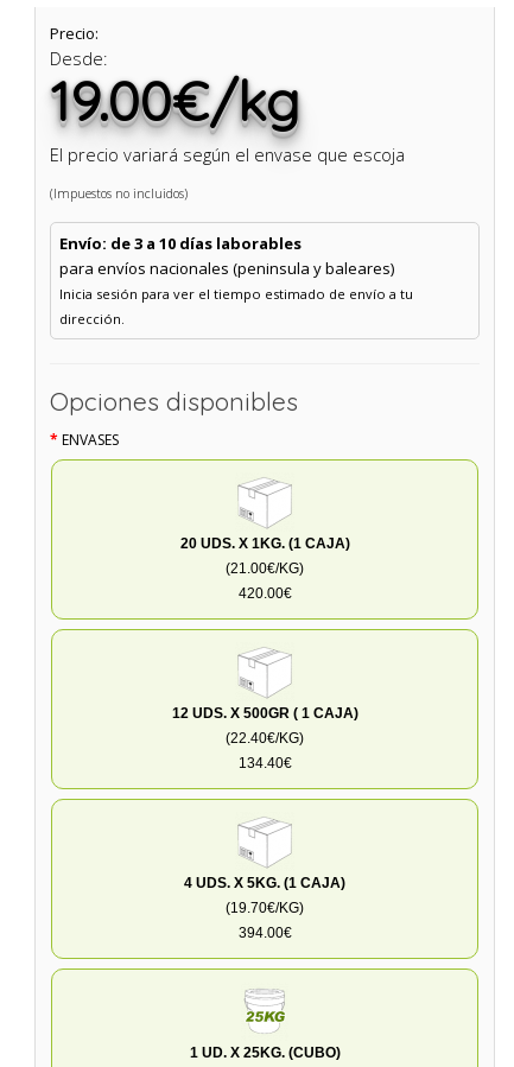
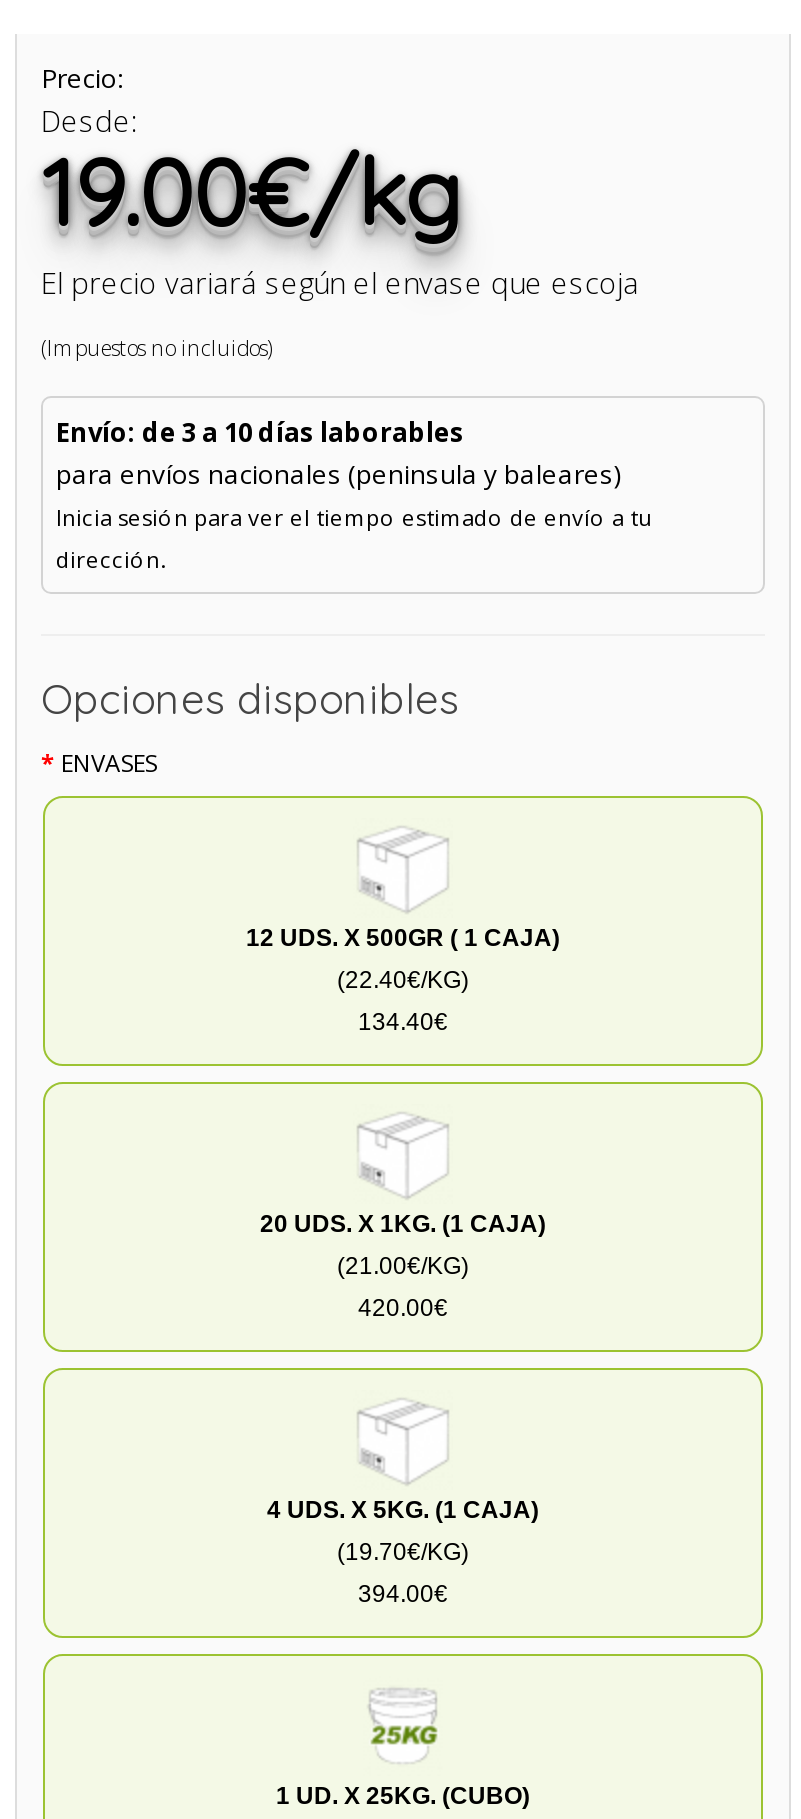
moved down: 20 UDS. X 1KG. (1 CAJA) | (21.00€/KG) | 420.00€

moved up: 12 UDS. X 500GR ( 1 CAJA) | (22.40€/KG) | 134.40€
